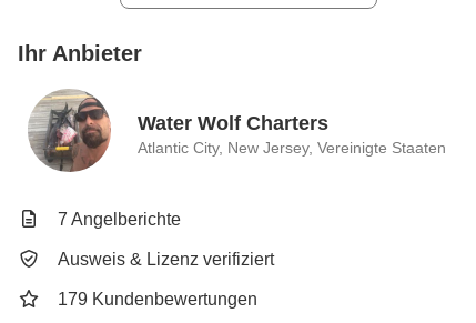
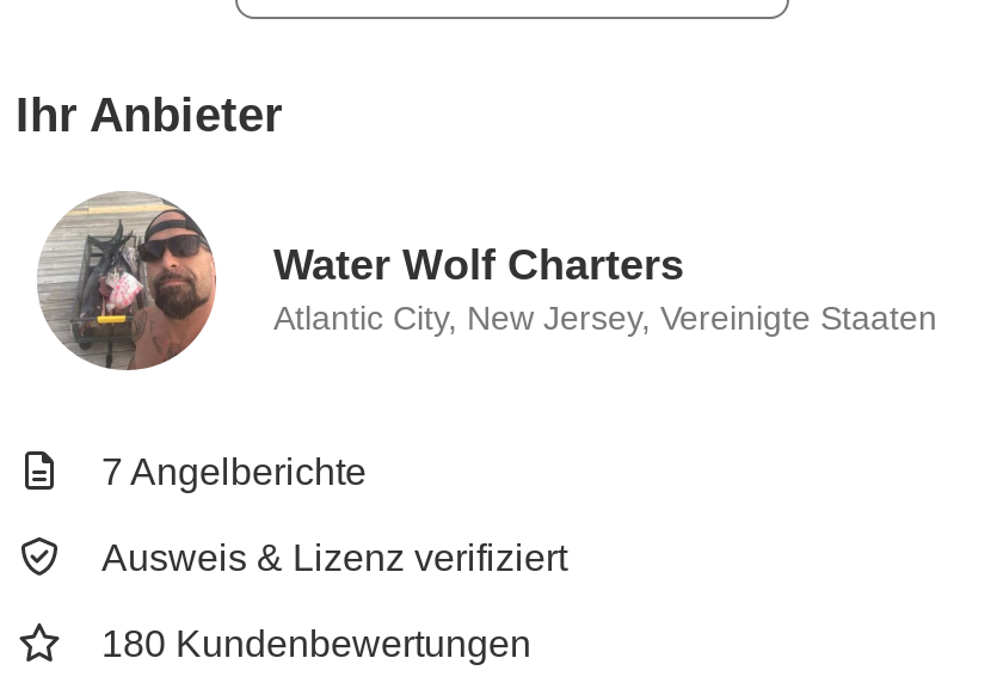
- 179 Kundenbewertungen
+ 180 Kundenbewertungen
